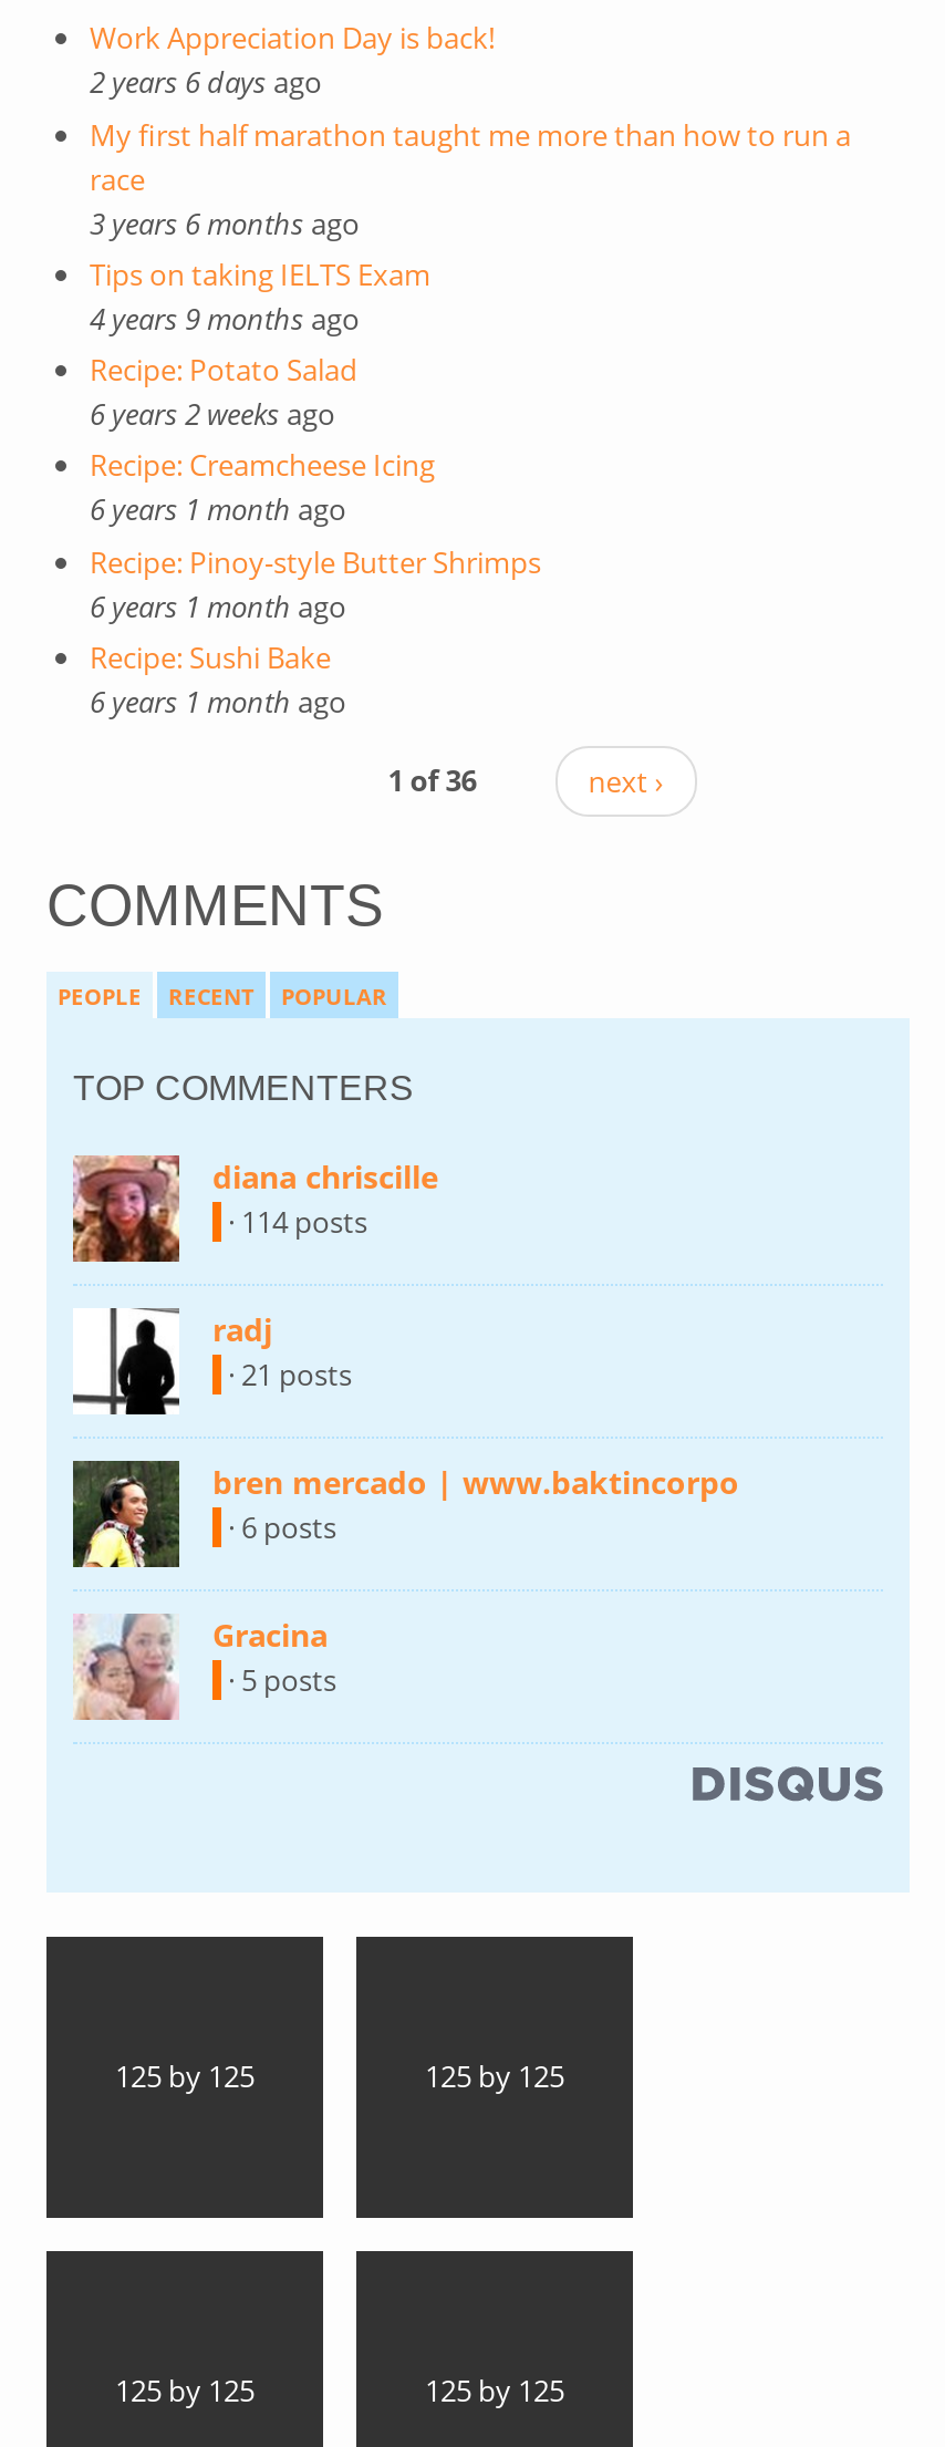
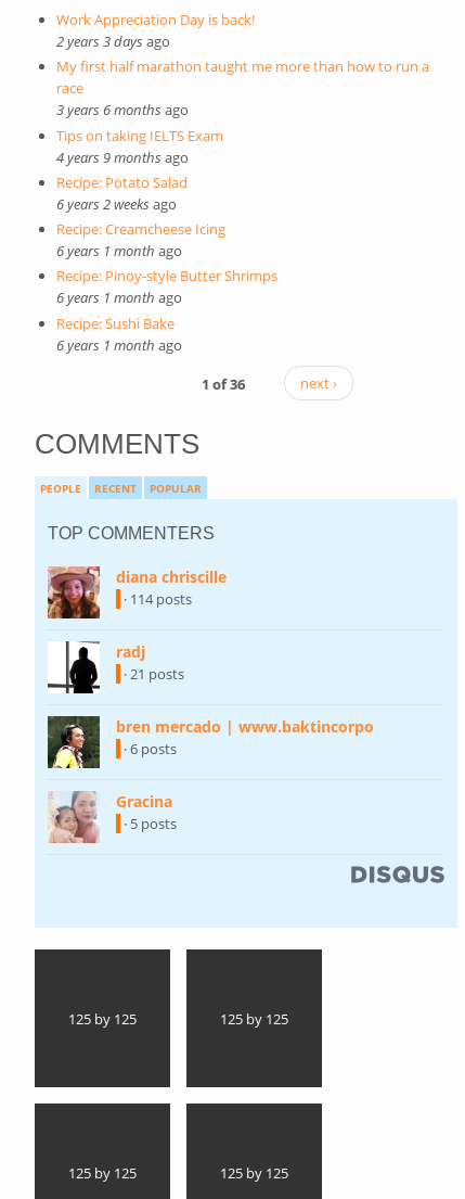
- 2 years 6 days ago
+ 2 years 3 days ago
